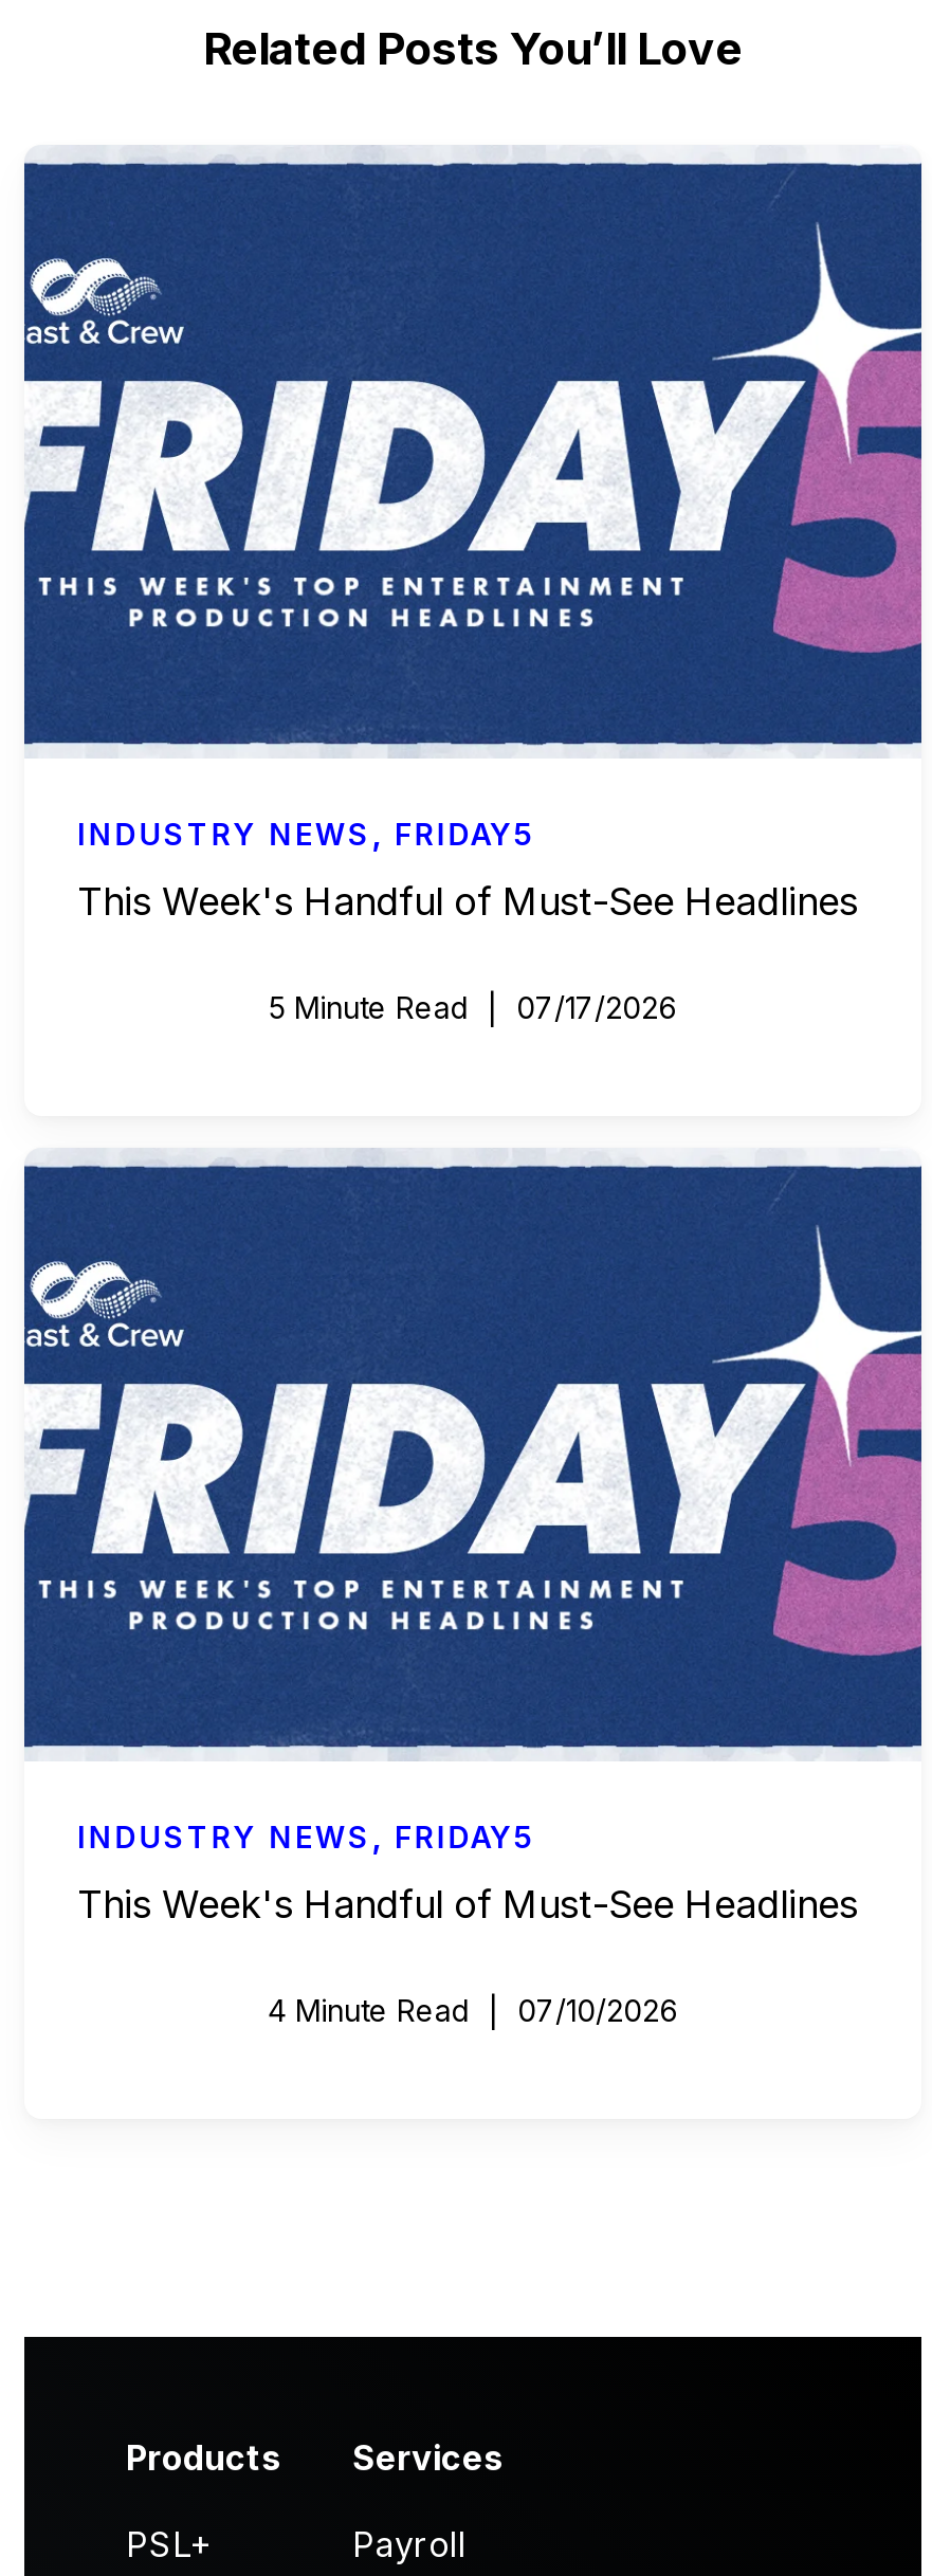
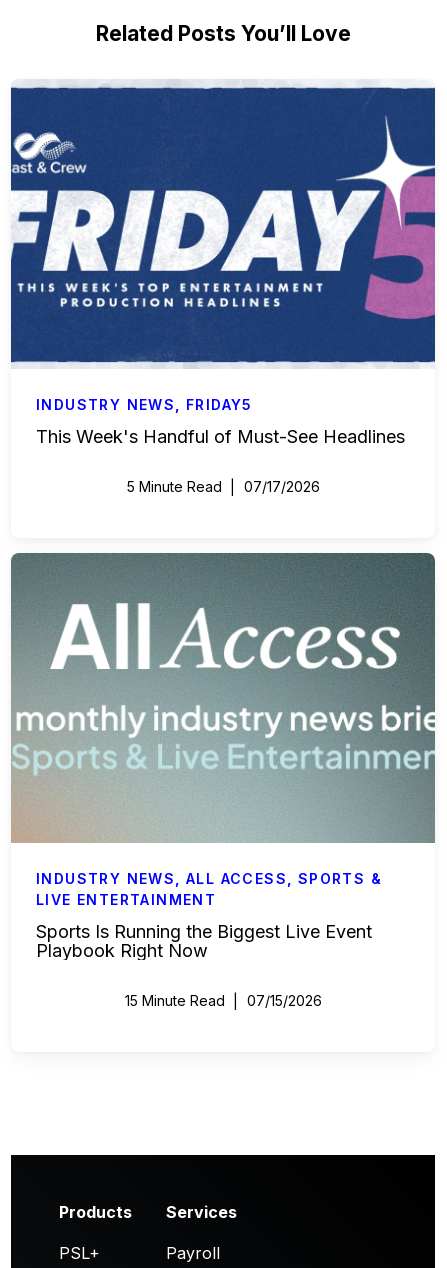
- [image]
- INDUSTRY NEWS, FRIDAY5
+ [image]
+ INDUSTRY NEWS, ALL ACCESS, SPORTS &
+ LIVE ENTERTAINMENT

- This Week's Handful of Must-See Headlines
+ Sports Is Running the Biggest Live Event
+ Playbook Right Now

- 4 Minute Read
- 07/10/2026
+ 15 Minute Read
+ 07/15/2026
